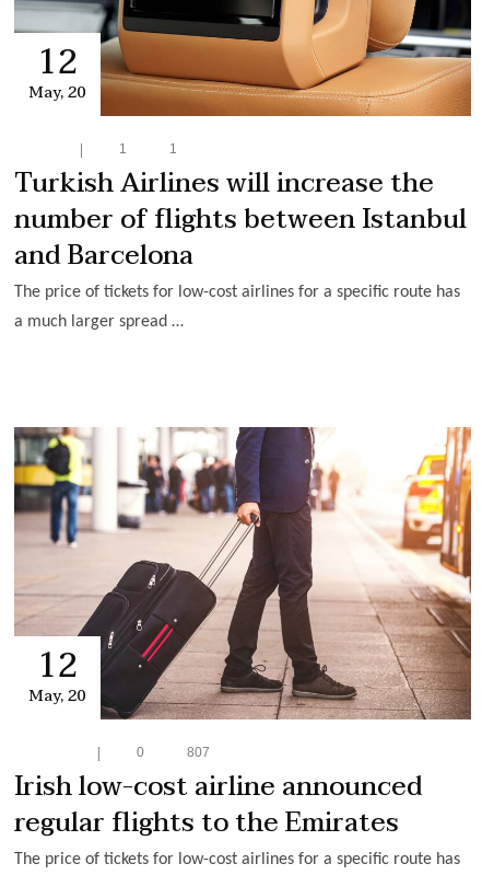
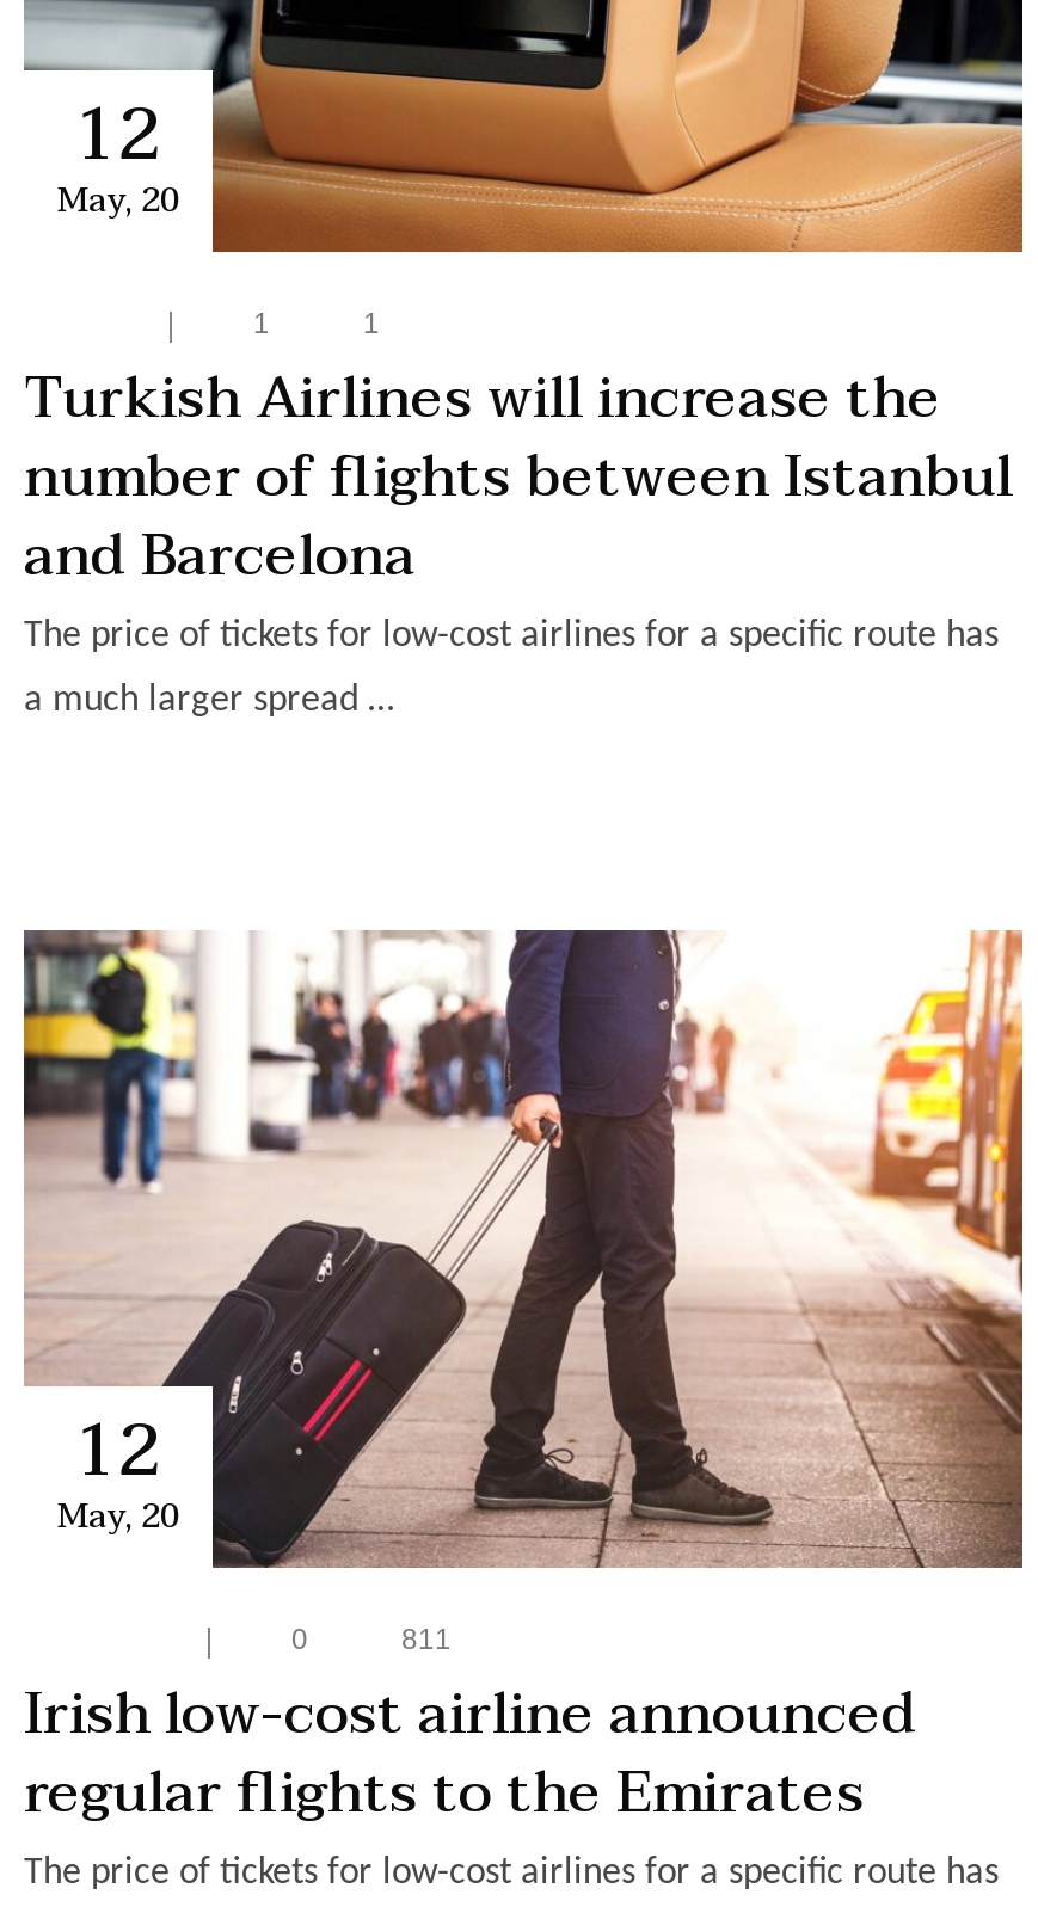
- 807
+ 811
